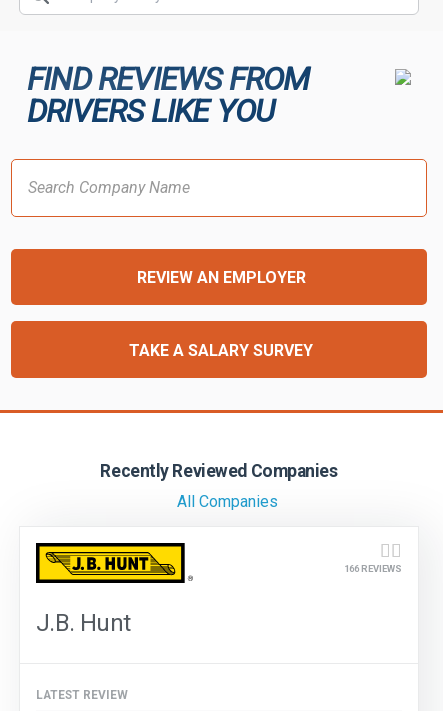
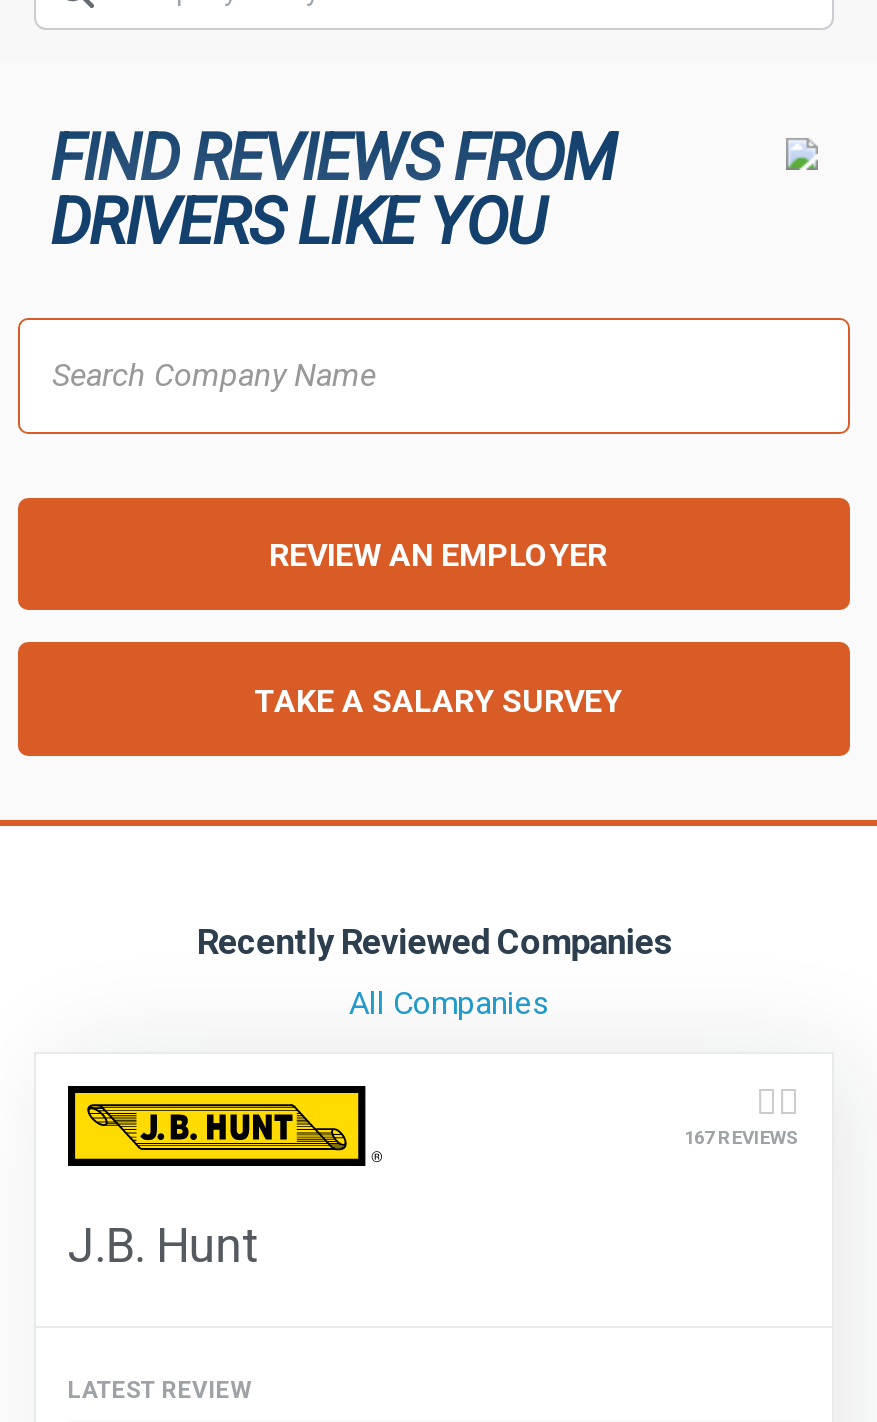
- 166 REVIEWS
+ 167 REVIEWS
